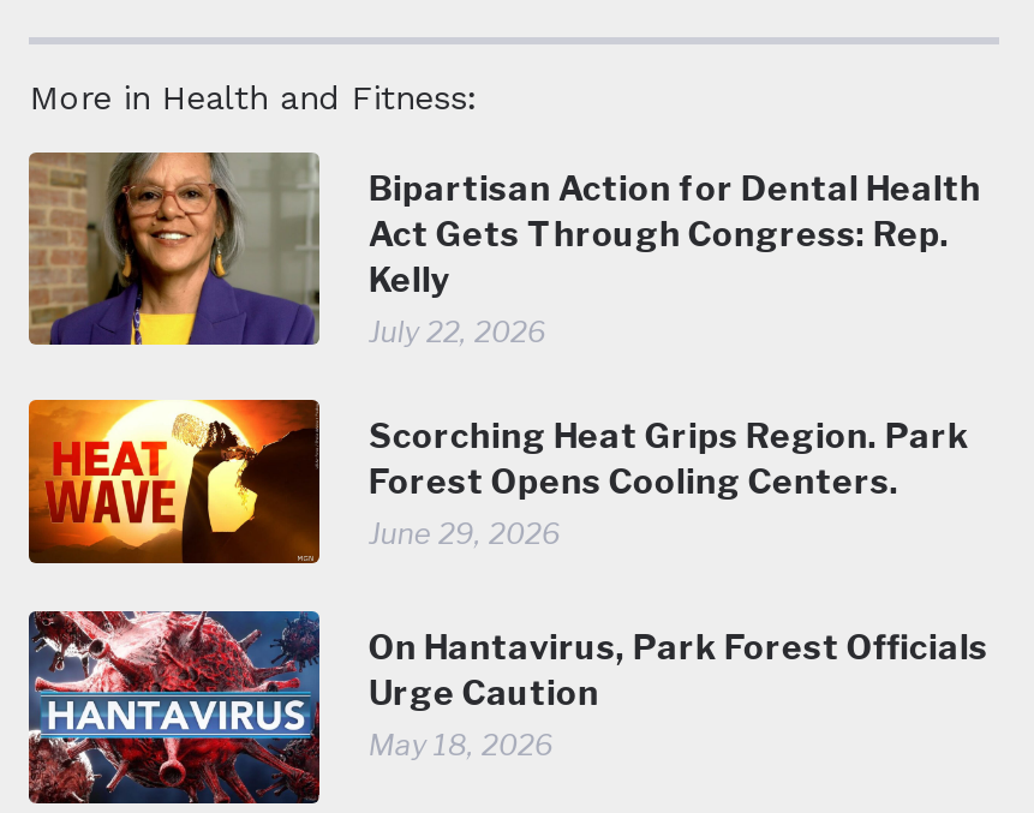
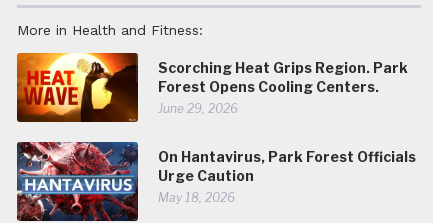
- [image]
- Bipartisan Action for Dental Health
- Act Gets Through Congress: Rep.
- Kelly
- July 22, 2026
